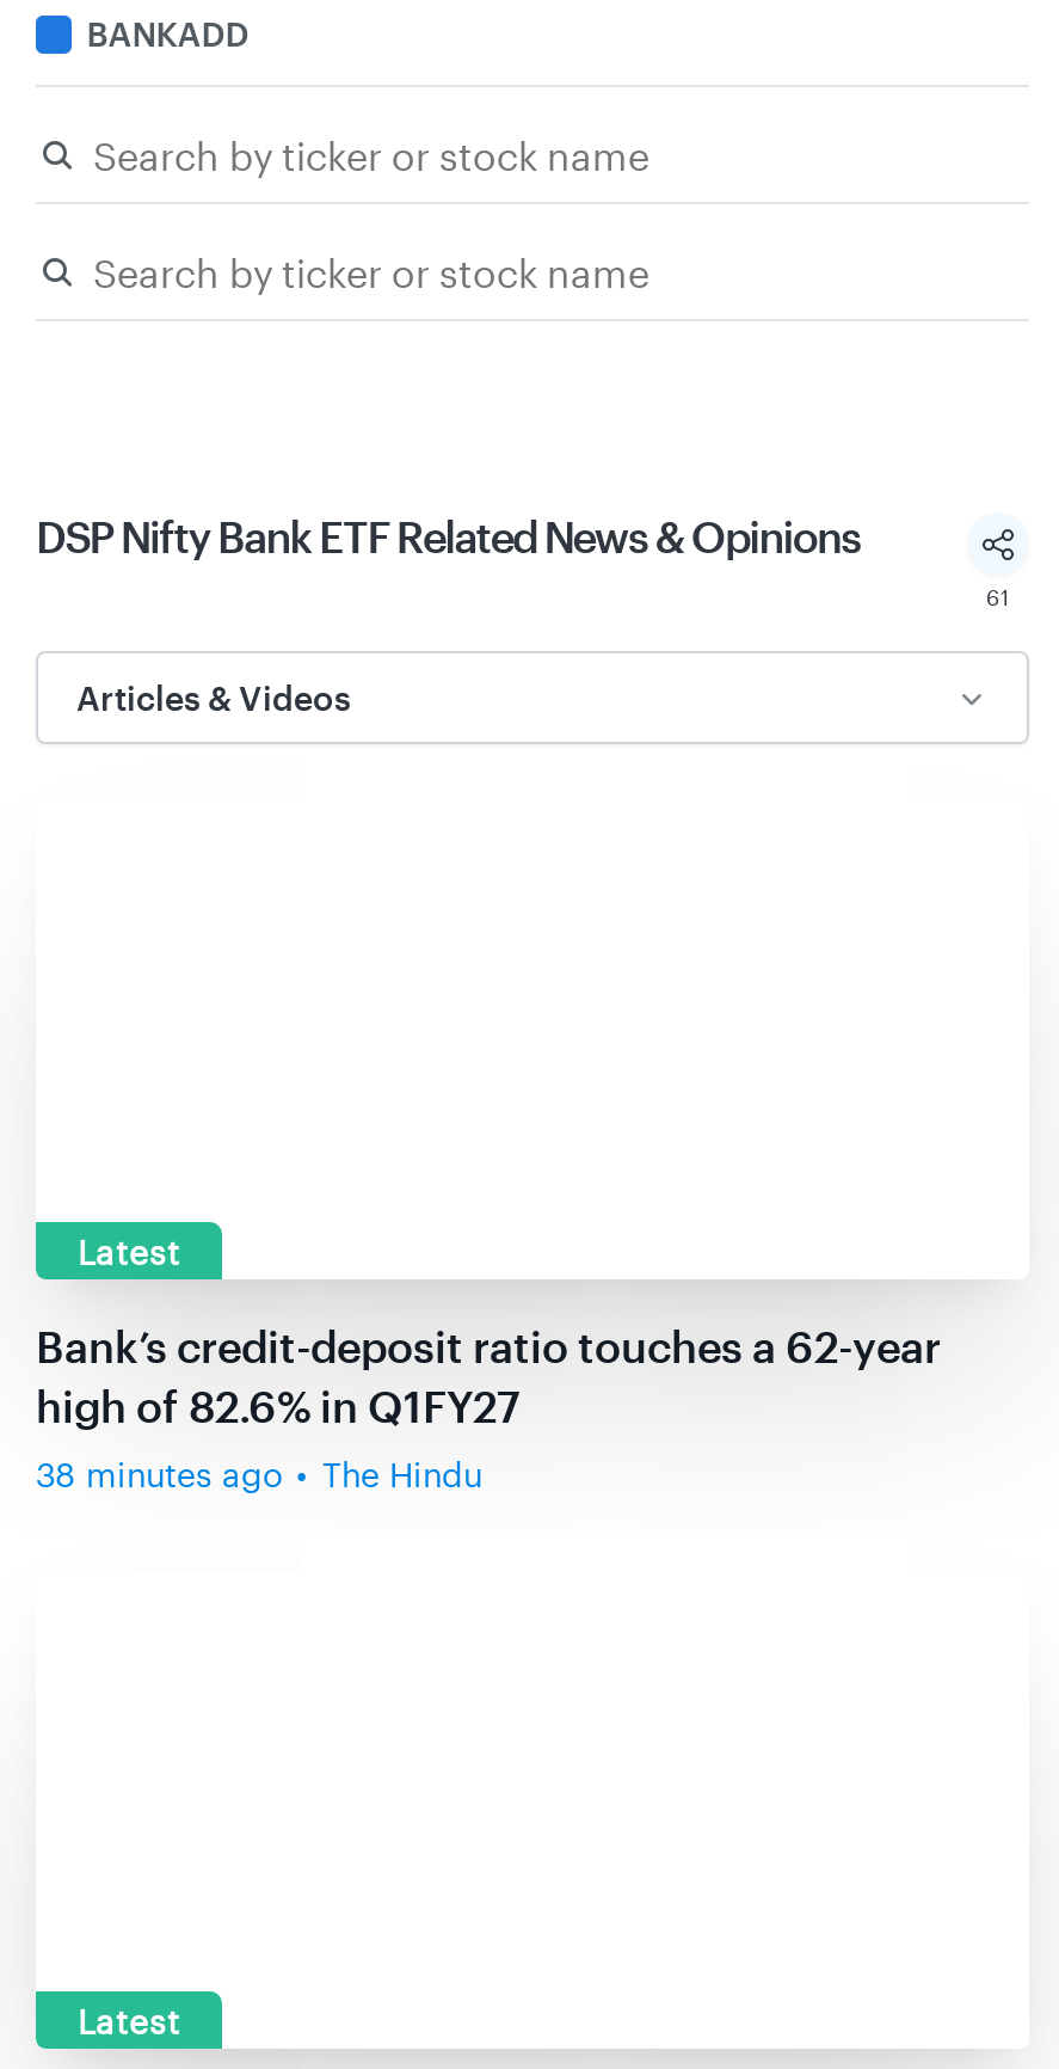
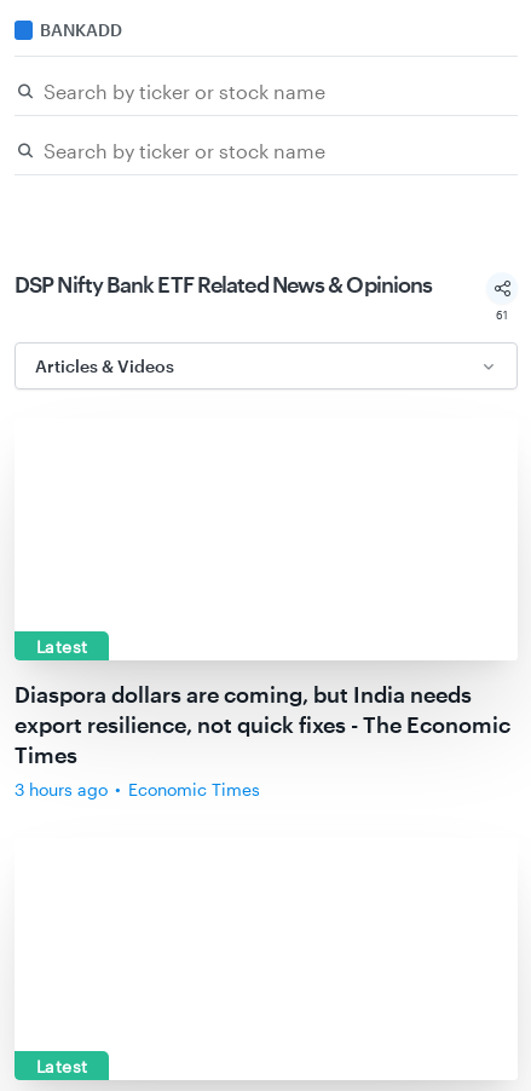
- Bank’s credit-deposit ratio touches a 62-year
- high of 82.6% in Q1FY27
- 38 minutes ago • The Hindu
+ Diaspora dollars are coming, but India needs
+ export resilience, not quick fixes - The Economic
+ Times
+ 3 hours ago • Economic Times
